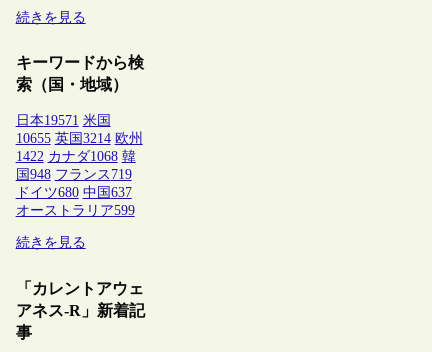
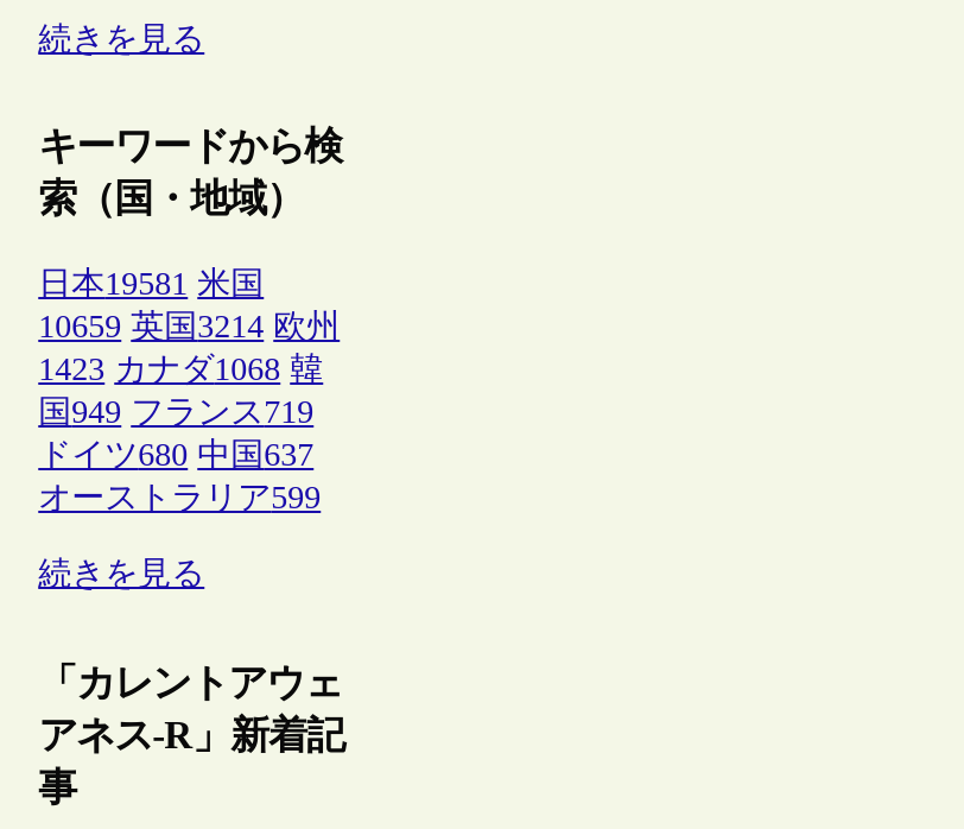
- 日本19571 米国
+ 日本19581 米国

- 10655 英国3214 欧州
+ 10659 英国3214 欧州

- 1422 カナダ1068 韓
+ 1423 カナダ1068 韓

- 国948 フランス719
+ 国949 フランス719
